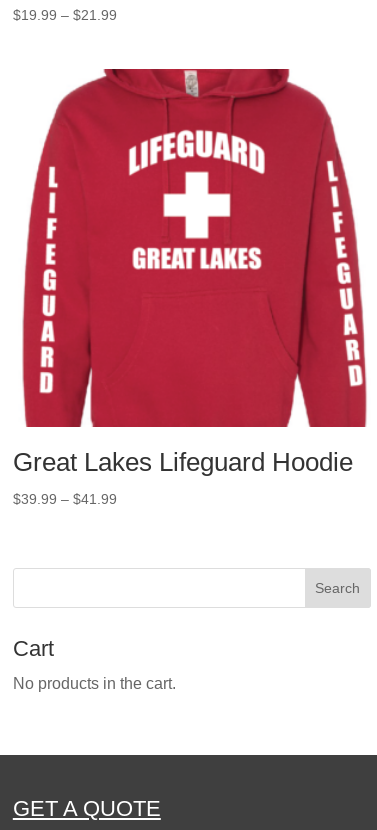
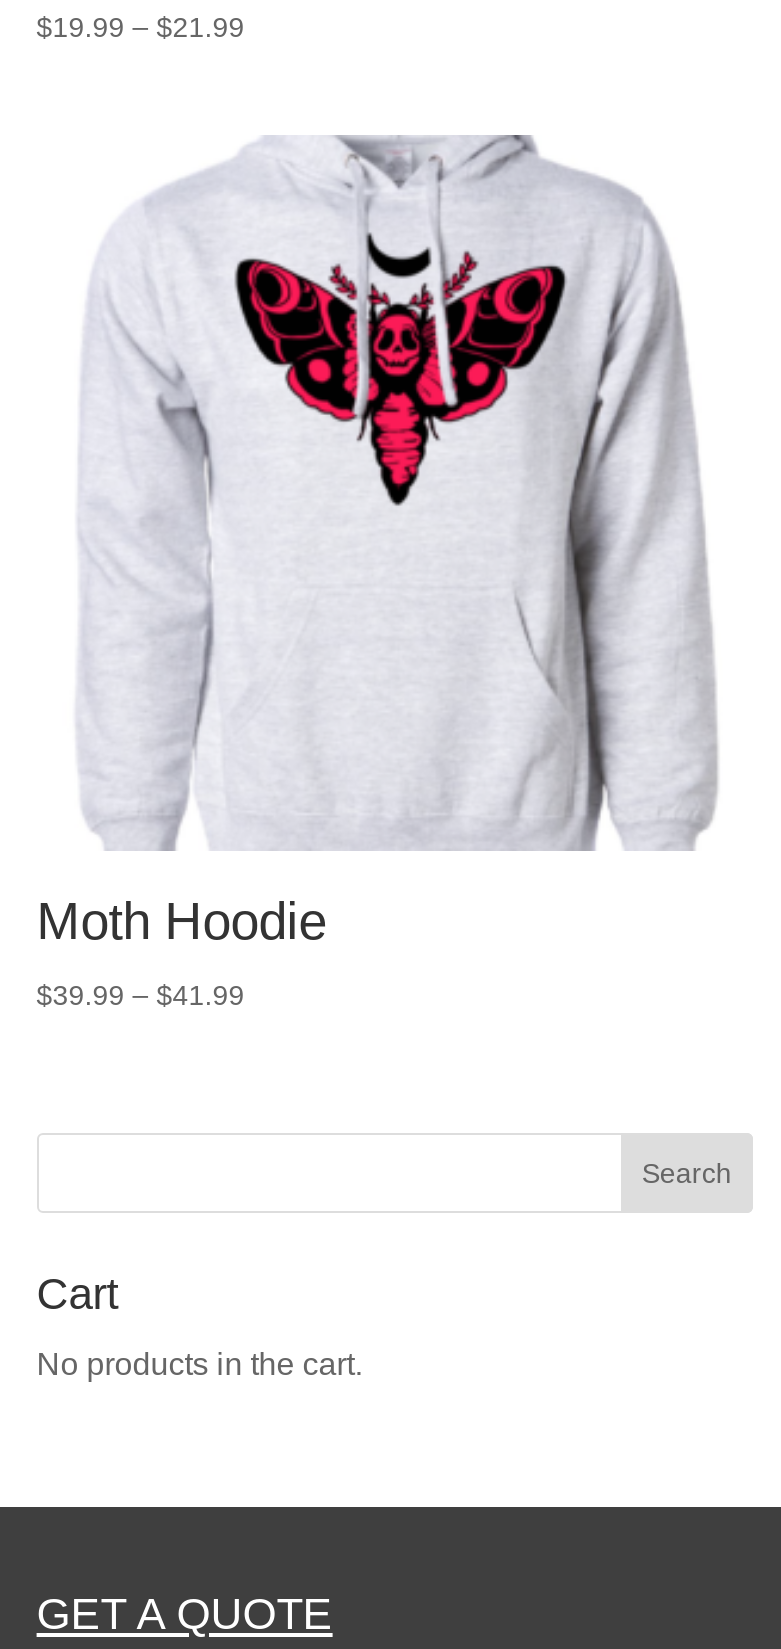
- [image]
- Great Lakes Lifeguard Hoodie
+ [image]
+ Moth Hoodie
